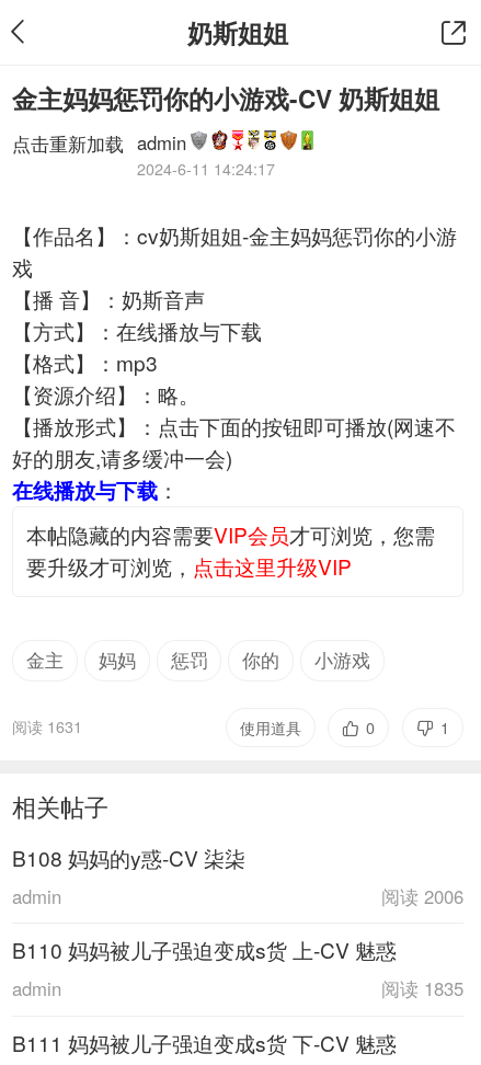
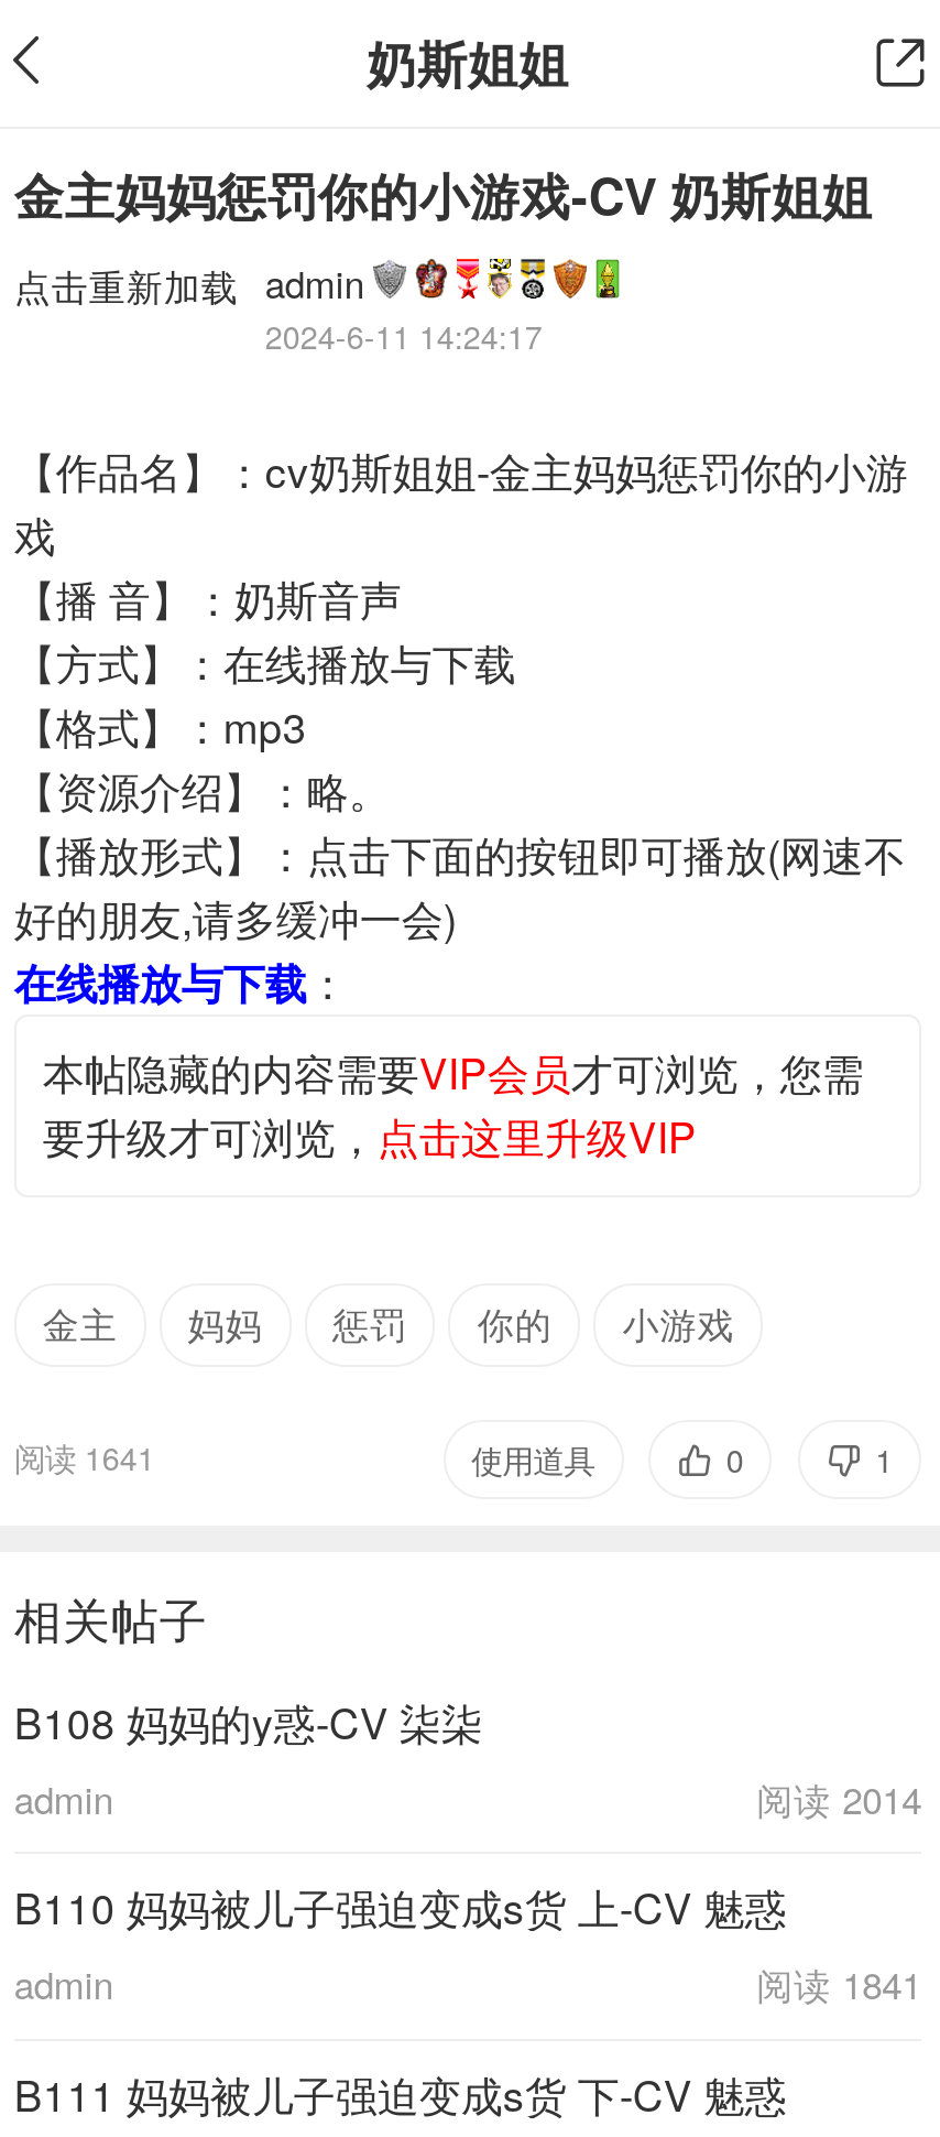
- 阅读 1631
+ 阅读 1641

- 阅读 2006
+ 阅读 2014

- 阅读 1835
+ 阅读 1841
